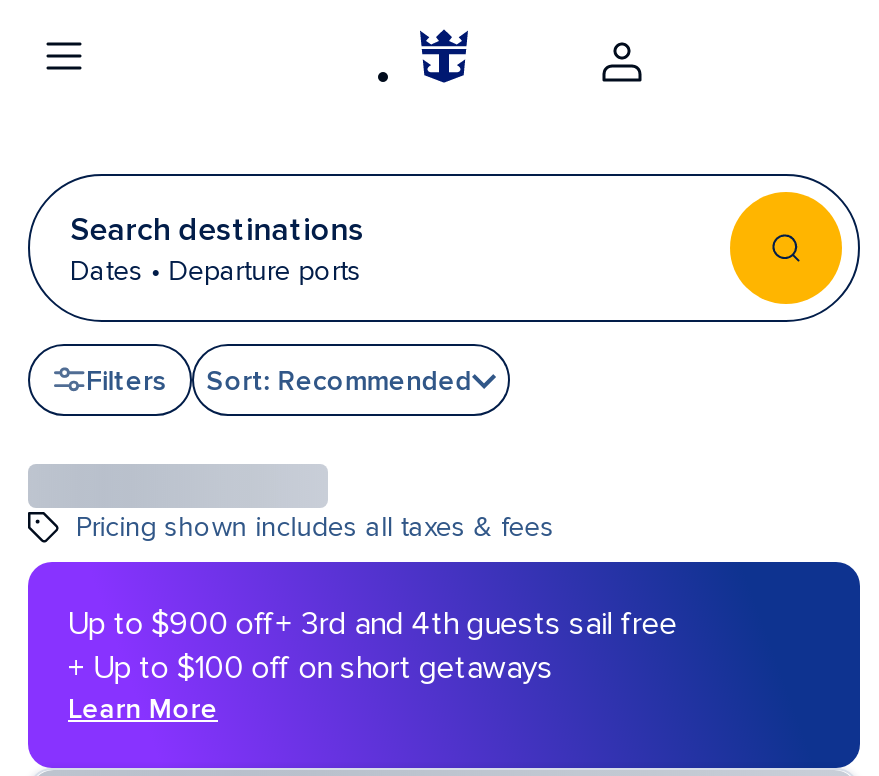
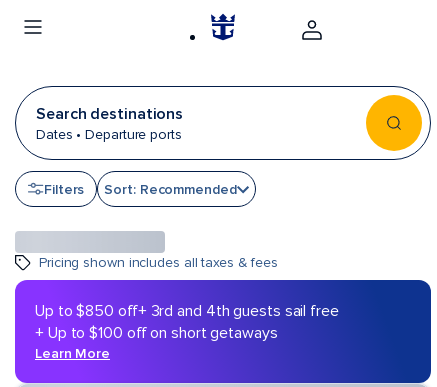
- Up to $900 off+ 3rd and 4th guests sail free
+ Up to $850 off+ 3rd and 4th guests sail free
